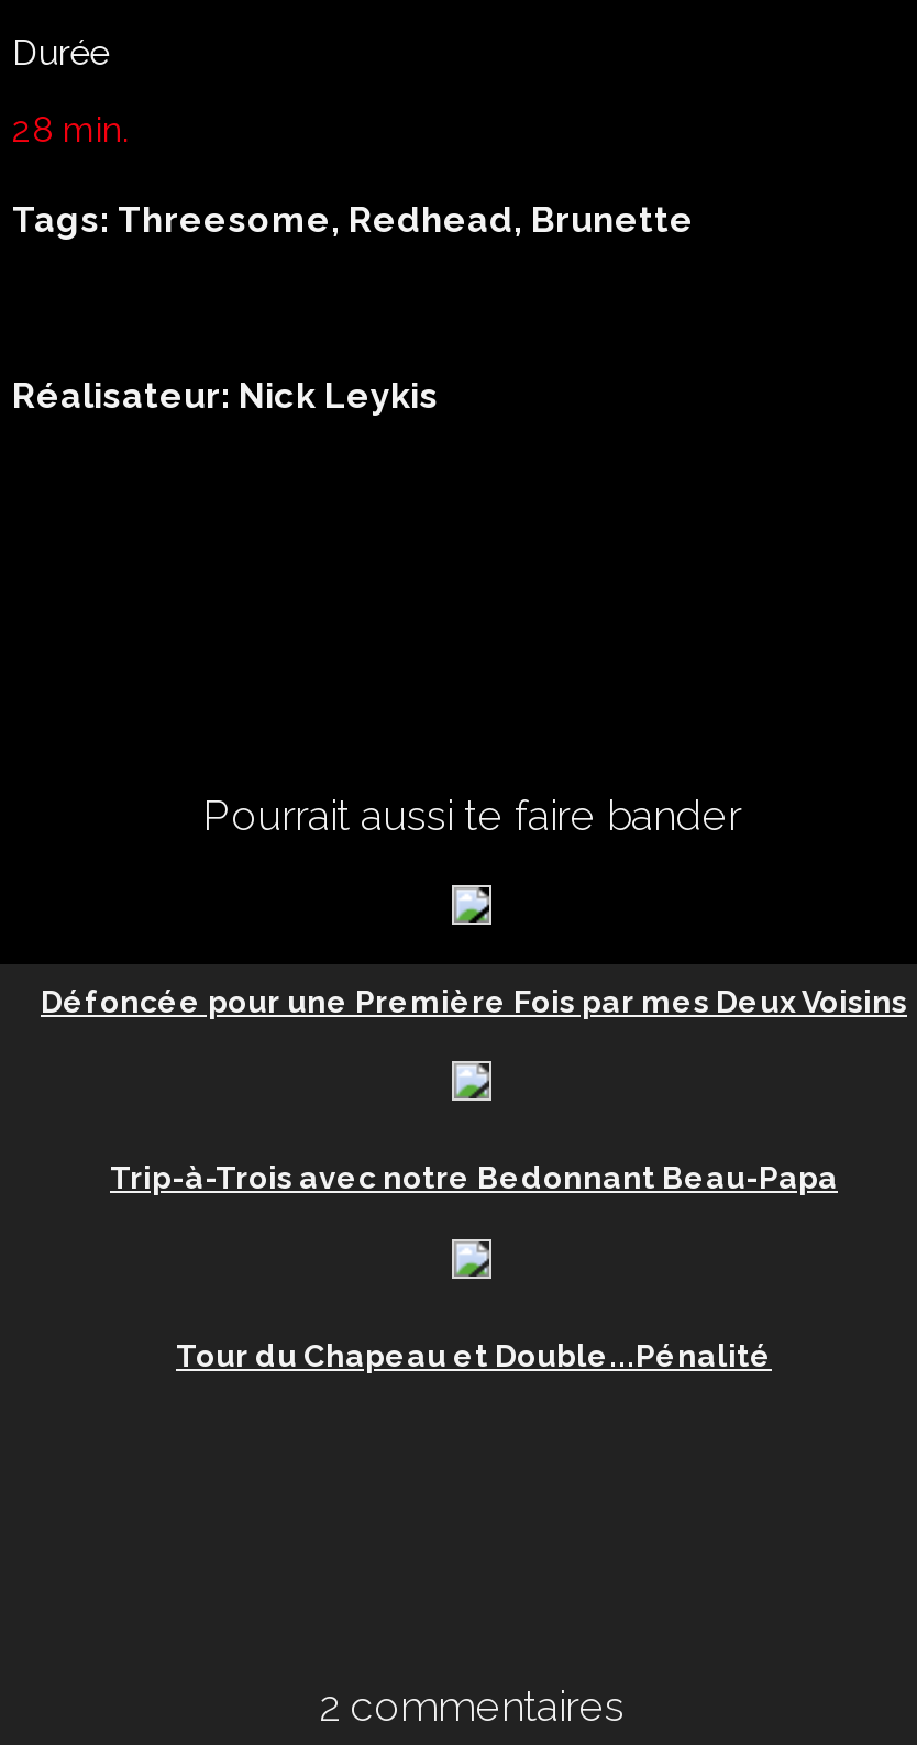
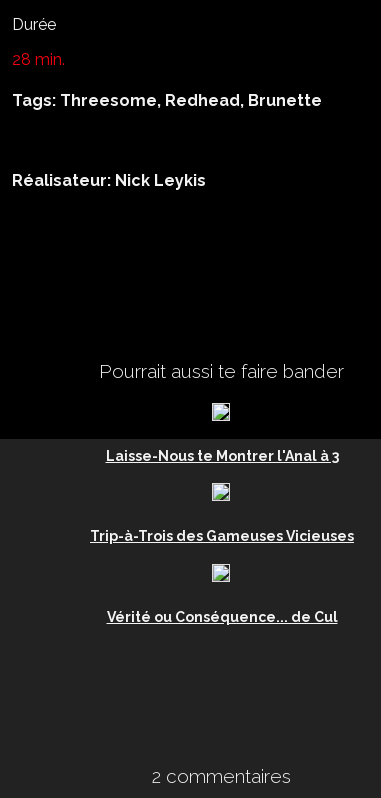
- Défoncée pour une Première Fois par mes Deux Voisins
+ Laisse-Nous te Montrer l'Anal à 3

- Trip-à-Trois avec notre Bedonnant Beau-Papa
+ Trip-à-Trois des Gameuses Vicieuses

- Tour du Chapeau et Double...Pénalité
+ Vérité ou Conséquence... de Cul
